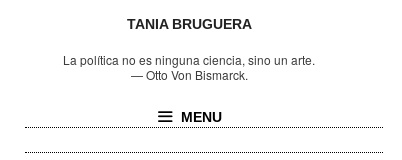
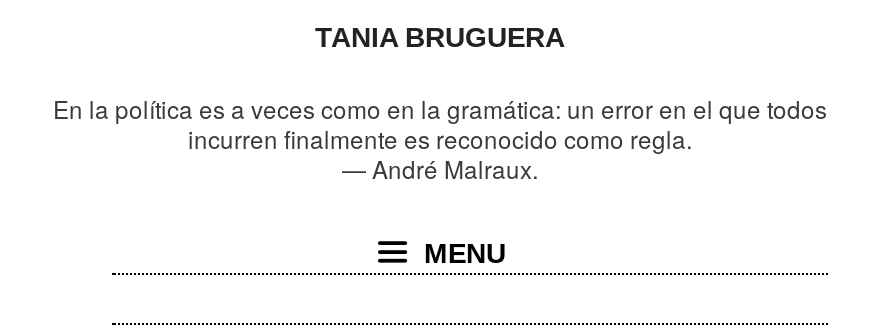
- La política no es ninguna ciencia, sino un arte.
- — Otto Von Bismarck.
+ En la política es a veces como en la gramática: un error en el que todos
+ incurren finalmente es reconocido como regla.
+ — André Malraux.
